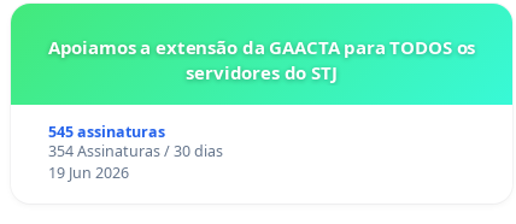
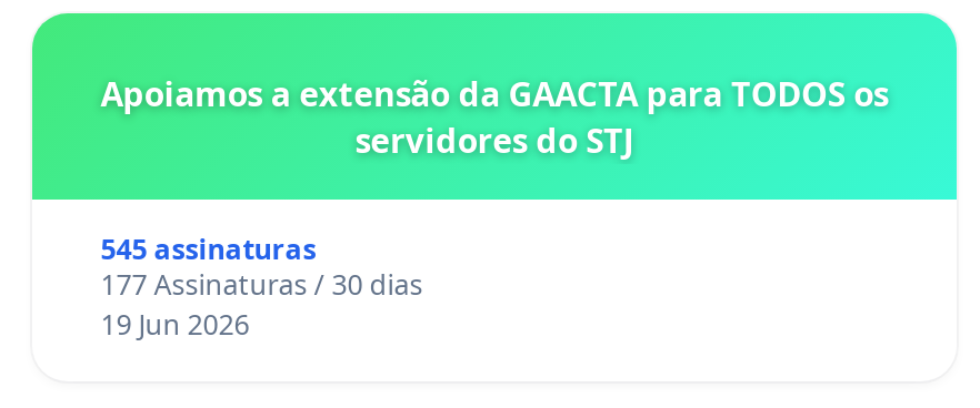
- 354 Assinaturas / 30 dias
+ 177 Assinaturas / 30 dias
